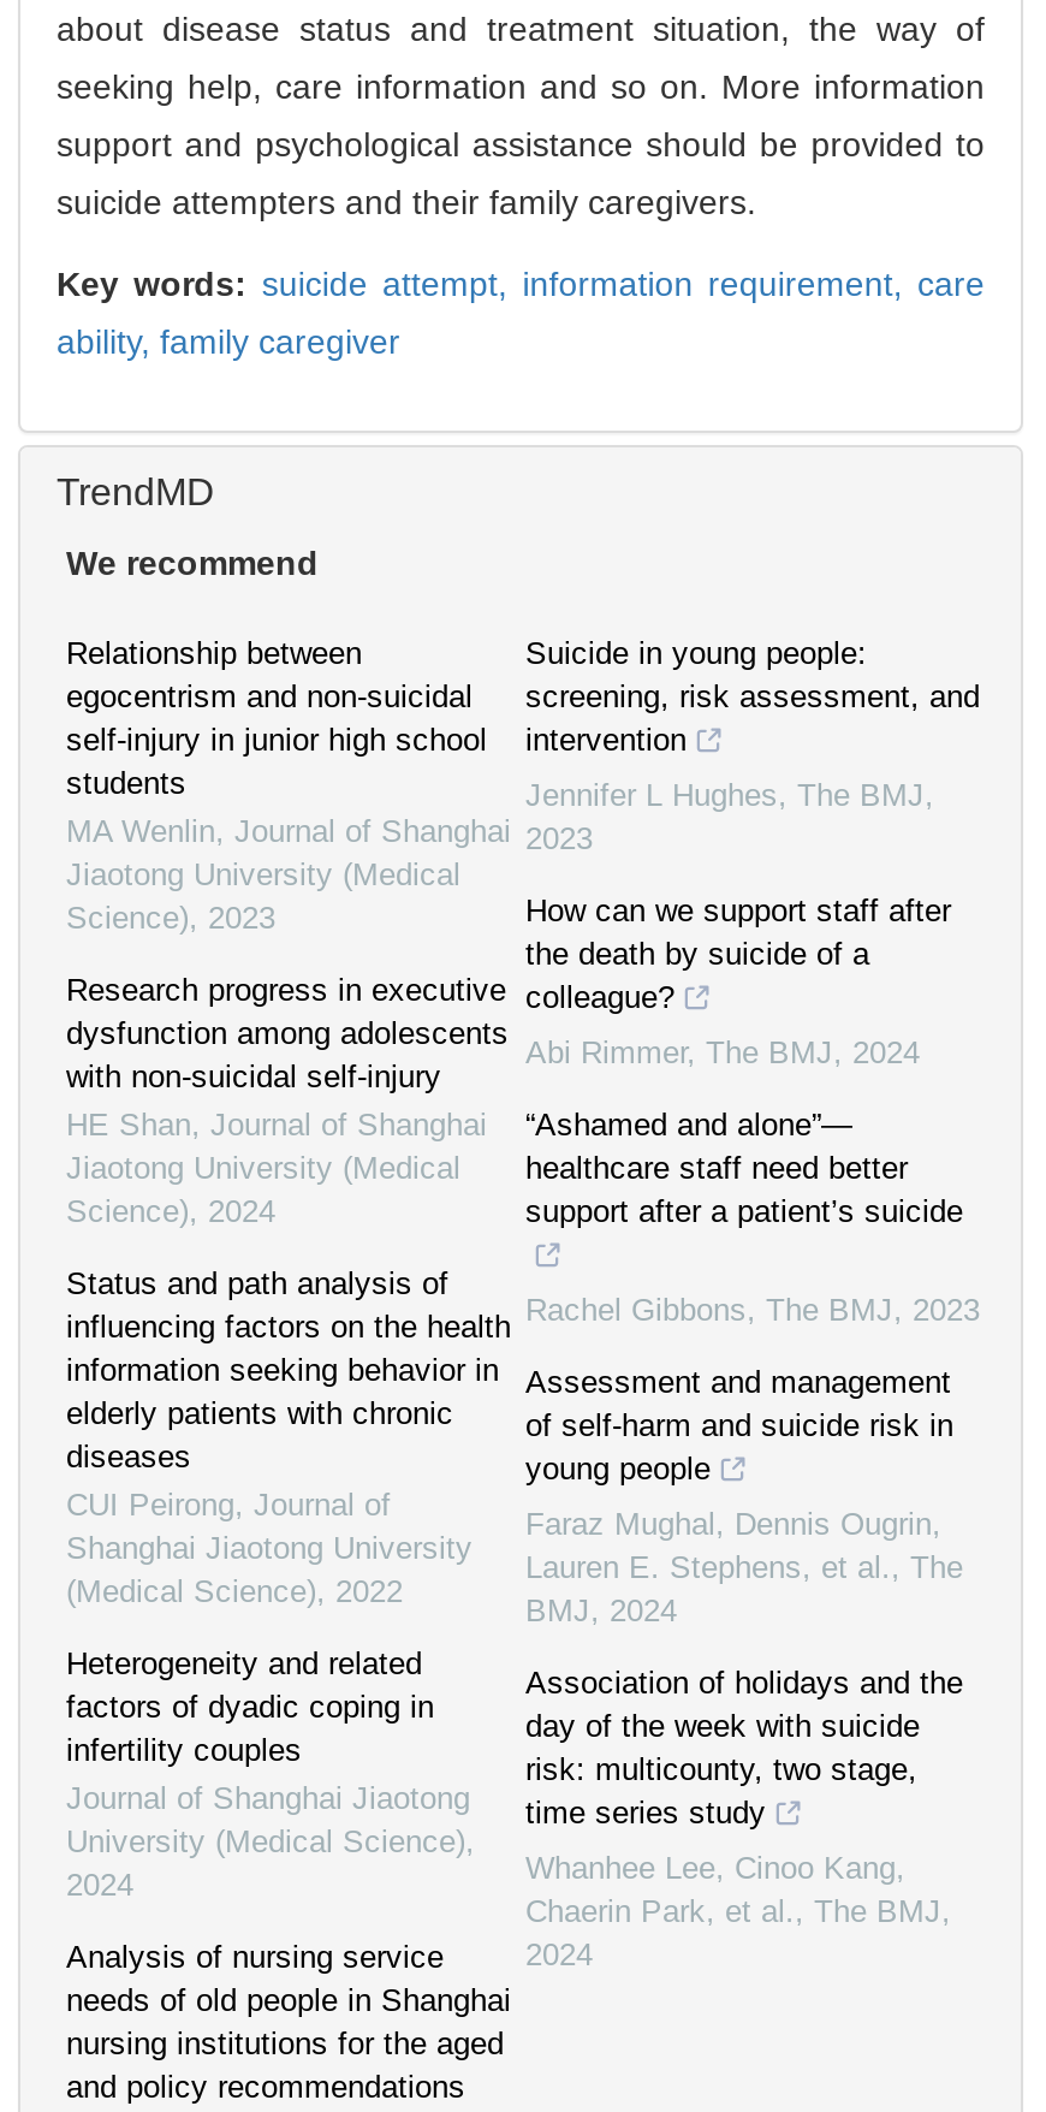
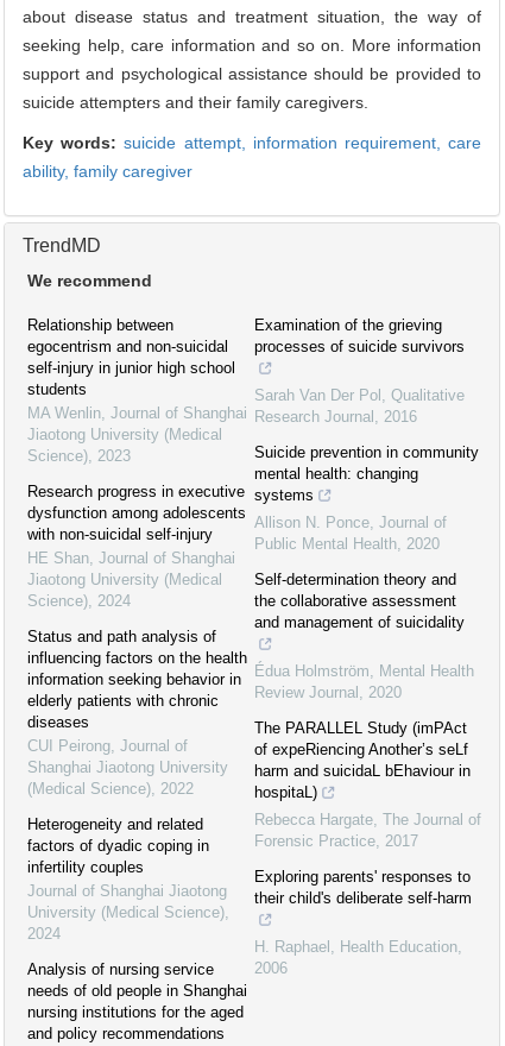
- Suicide in young people:
- screening, risk assessment, and
- intervention
+ Examination of the grieving
+ processes of suicide survivors

- Jennifer L Hughes, The BMJ,
- 2023
+ Sarah Van Der Pol, Qualitative
+ Research Journal, 2016

- How can we support staff after
- the death by suicide of a
- colleague?
+ Suicide prevention in community
+ mental health: changing
+ systems

- Abi Rimmer, The BMJ, 2024
+ Allison N. Ponce, Journal of
+ Public Mental Health, 2020

- “Ashamed and alone”—
- healthcare staff need better
- support after a patient’s suicide
+ Self-determination theory and
+ the collaborative assessment
+ and management of suicidality

- Rachel Gibbons, The BMJ, 2023
+ Édua Holmström, Mental Health
+ Review Journal, 2020

- Assessment and management
- of self-harm and suicide risk in
- young people
+ The PARALLEL Study (imPAct
+ of expeRiencing Another’s seLf
+ harm and suicidaL bEhaviour in
+ hospitaL)

- Faraz Mughal, Dennis Ougrin,
- Lauren E. Stephens, et al., The
- BMJ, 2024
+ Rebecca Hargate, The Journal of
+ Forensic Practice, 2017

- Association of holidays and the
- day of the week with suicide
- risk: multicounty, two stage,
- time series study
+ Exploring parents' responses to
+ their child's deliberate self‐harm

- Whanhee Lee, Cinoo Kang,
- Chaerin Park, et al., The BMJ,
- 2024
+ H. Raphael, Health Education,
+ 2006
